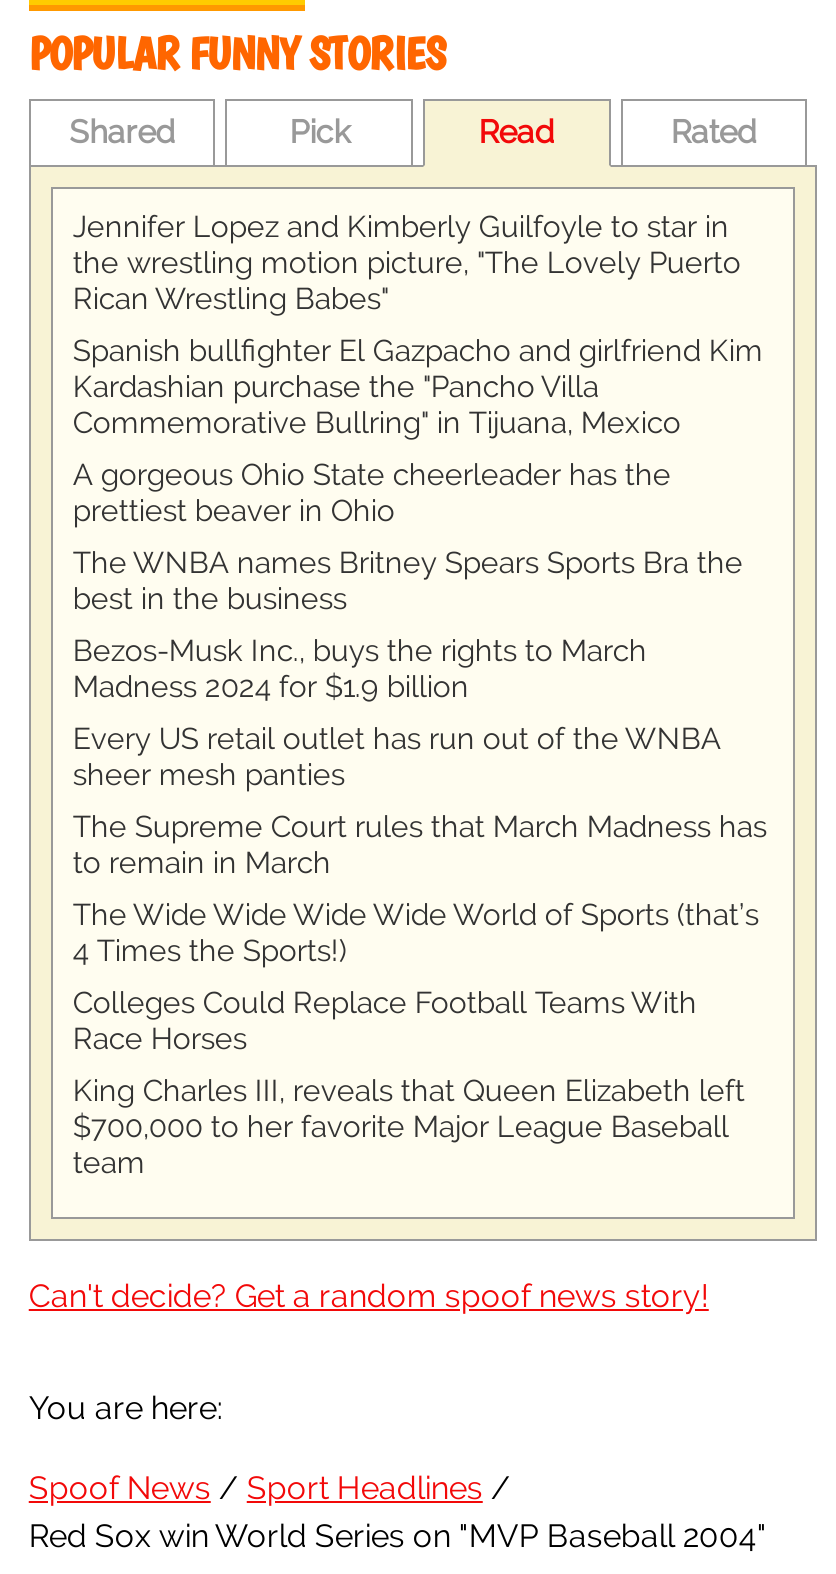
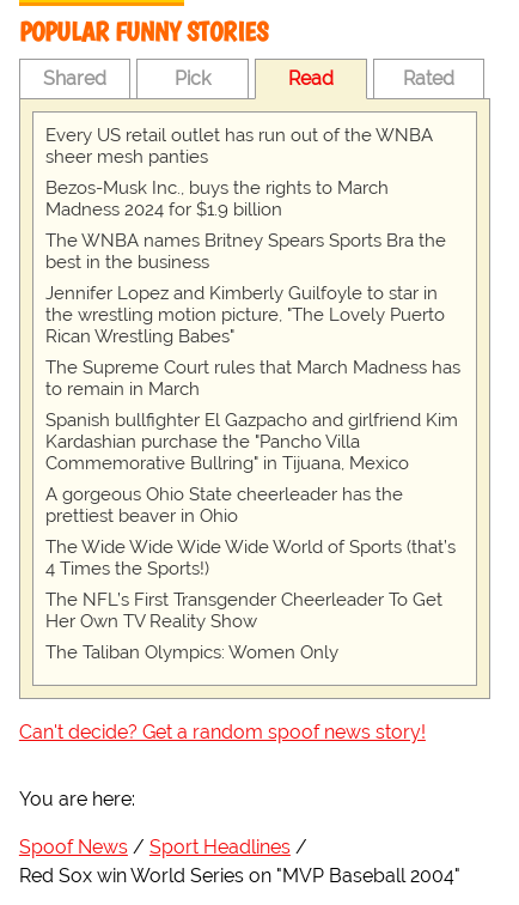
moved down: Jennifer Lopez and Kimberly Guilfoyle to star in | the wrestling motion picture, "The Lovely Puerto | Rican Wrestling Babes"

moved down: Spanish bullfighter El Gazpacho and girlfriend Kim | Kardashian purchase the "Pancho Villa | Commemorative Bullring" in Tijuana, Mexico | A gorgeous Ohio State cheerleader has the | prettiest beaver in Ohio

moved up: Every US retail outlet has run out of the WNBA | sheer mesh panties | Bezos-Musk Inc., buys the rights to March | Madness 2024 for $1.9 billion | The WNBA names Britney Spears Sports Bra the | best in the business

moved up: The Supreme Court rules that March Madness has | to remain in March

- Colleges Could Replace Football Teams With
- Race Horses
- King Charles III, reveals that Queen Elizabeth left
- $700,000 to her favorite Major League Baseball
- team
+ The NFL’s First Transgender Cheerleader To Get
+ Her Own TV Reality Show
+ The Taliban Olympics: Women Only
